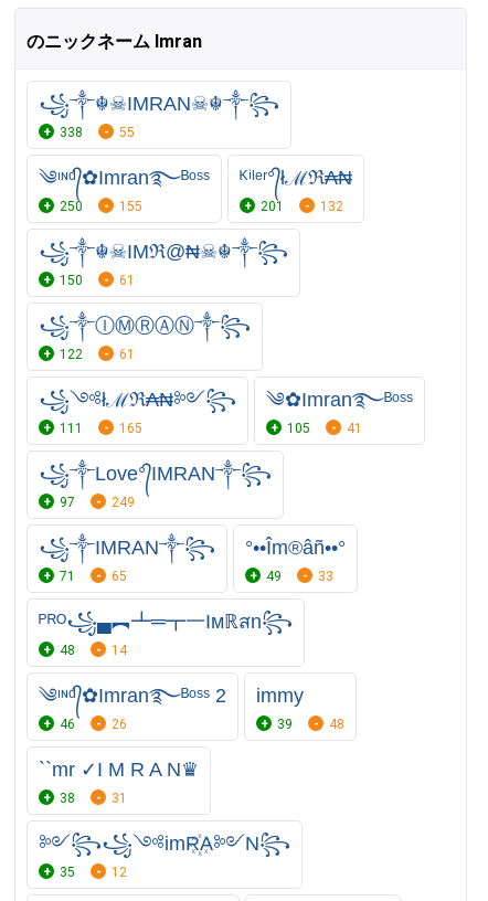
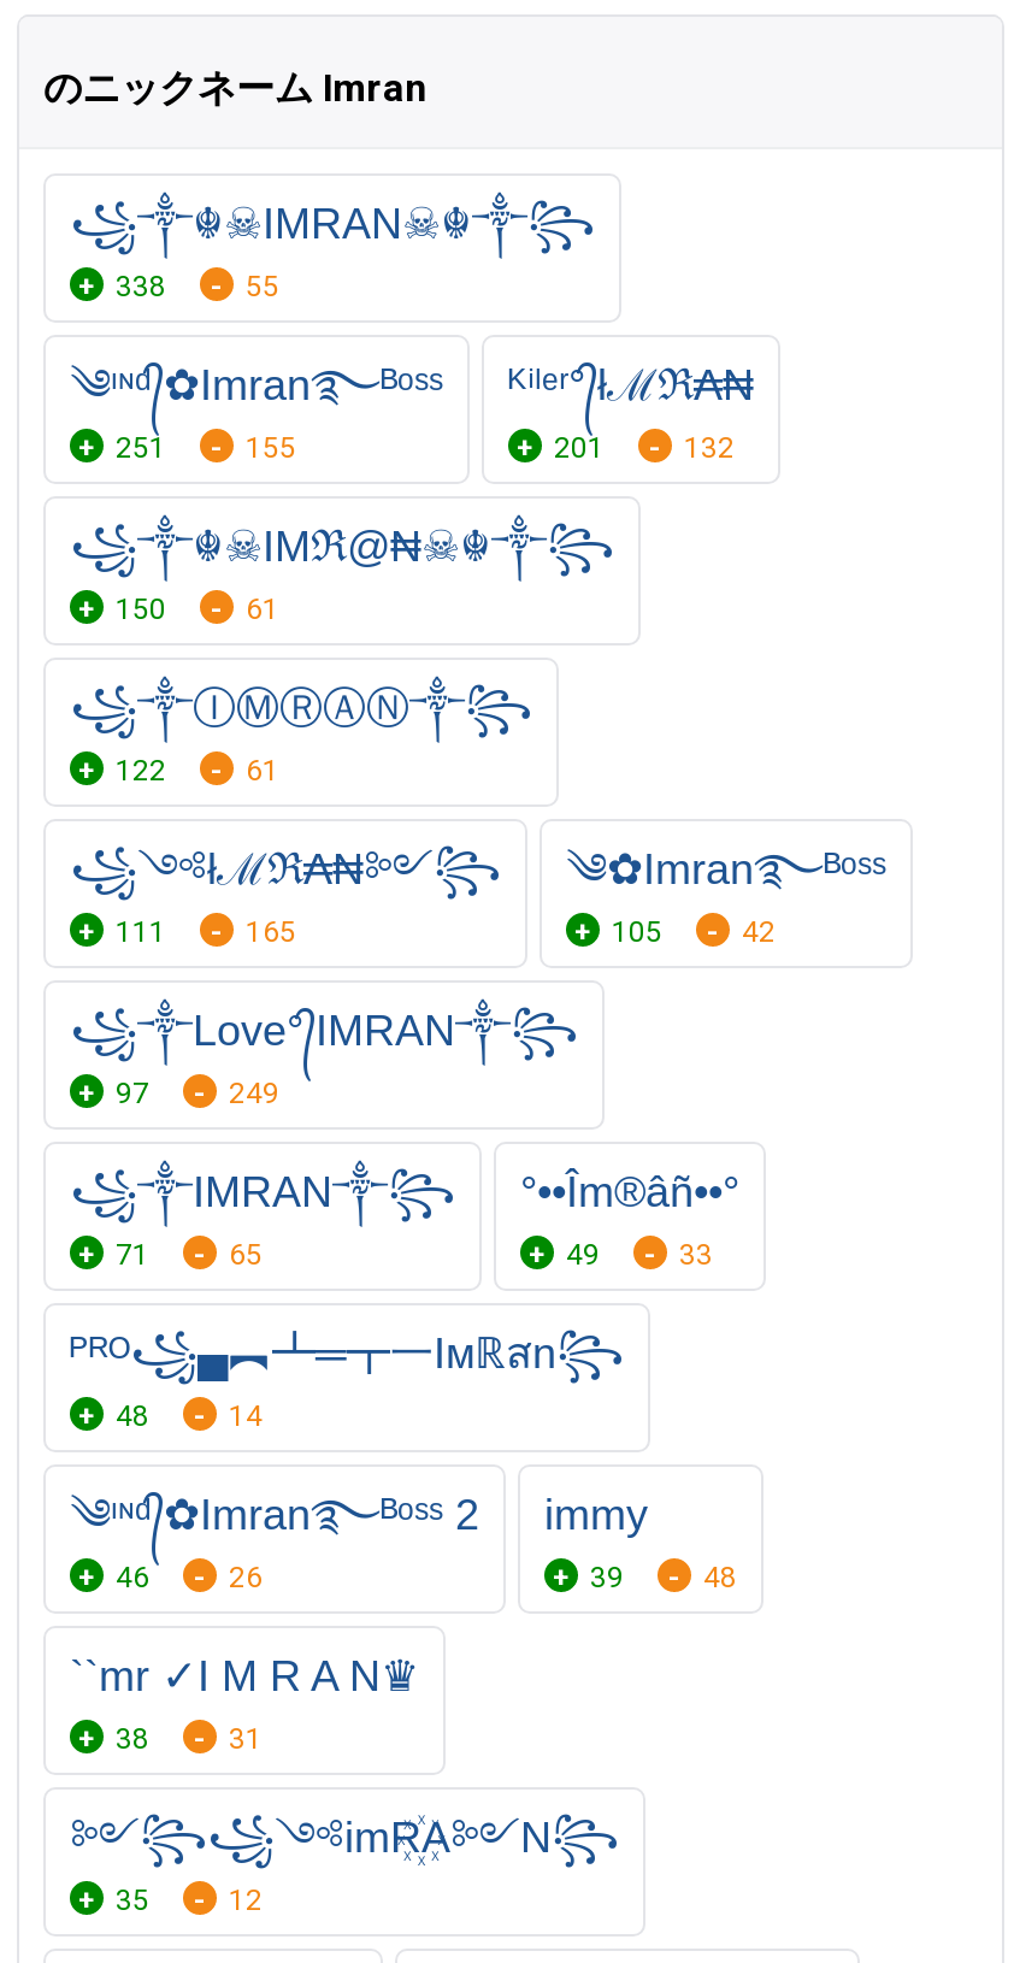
- 250
+ 251

- 41
+ 42
